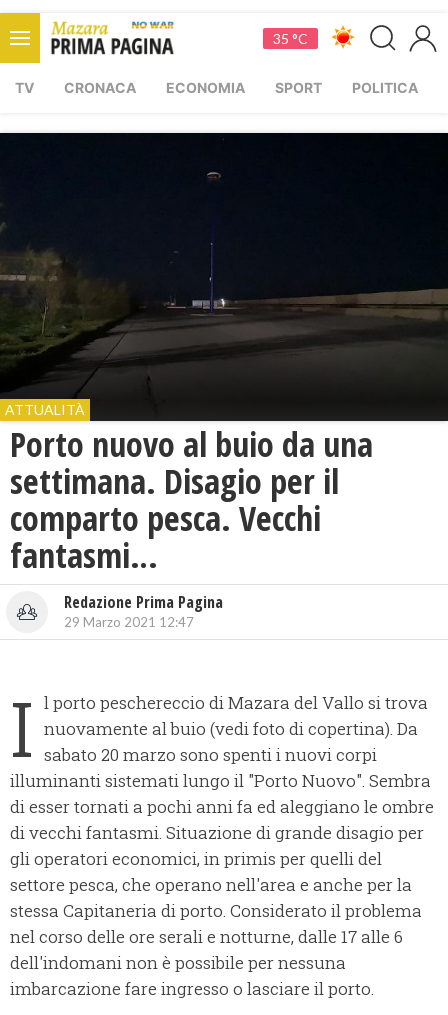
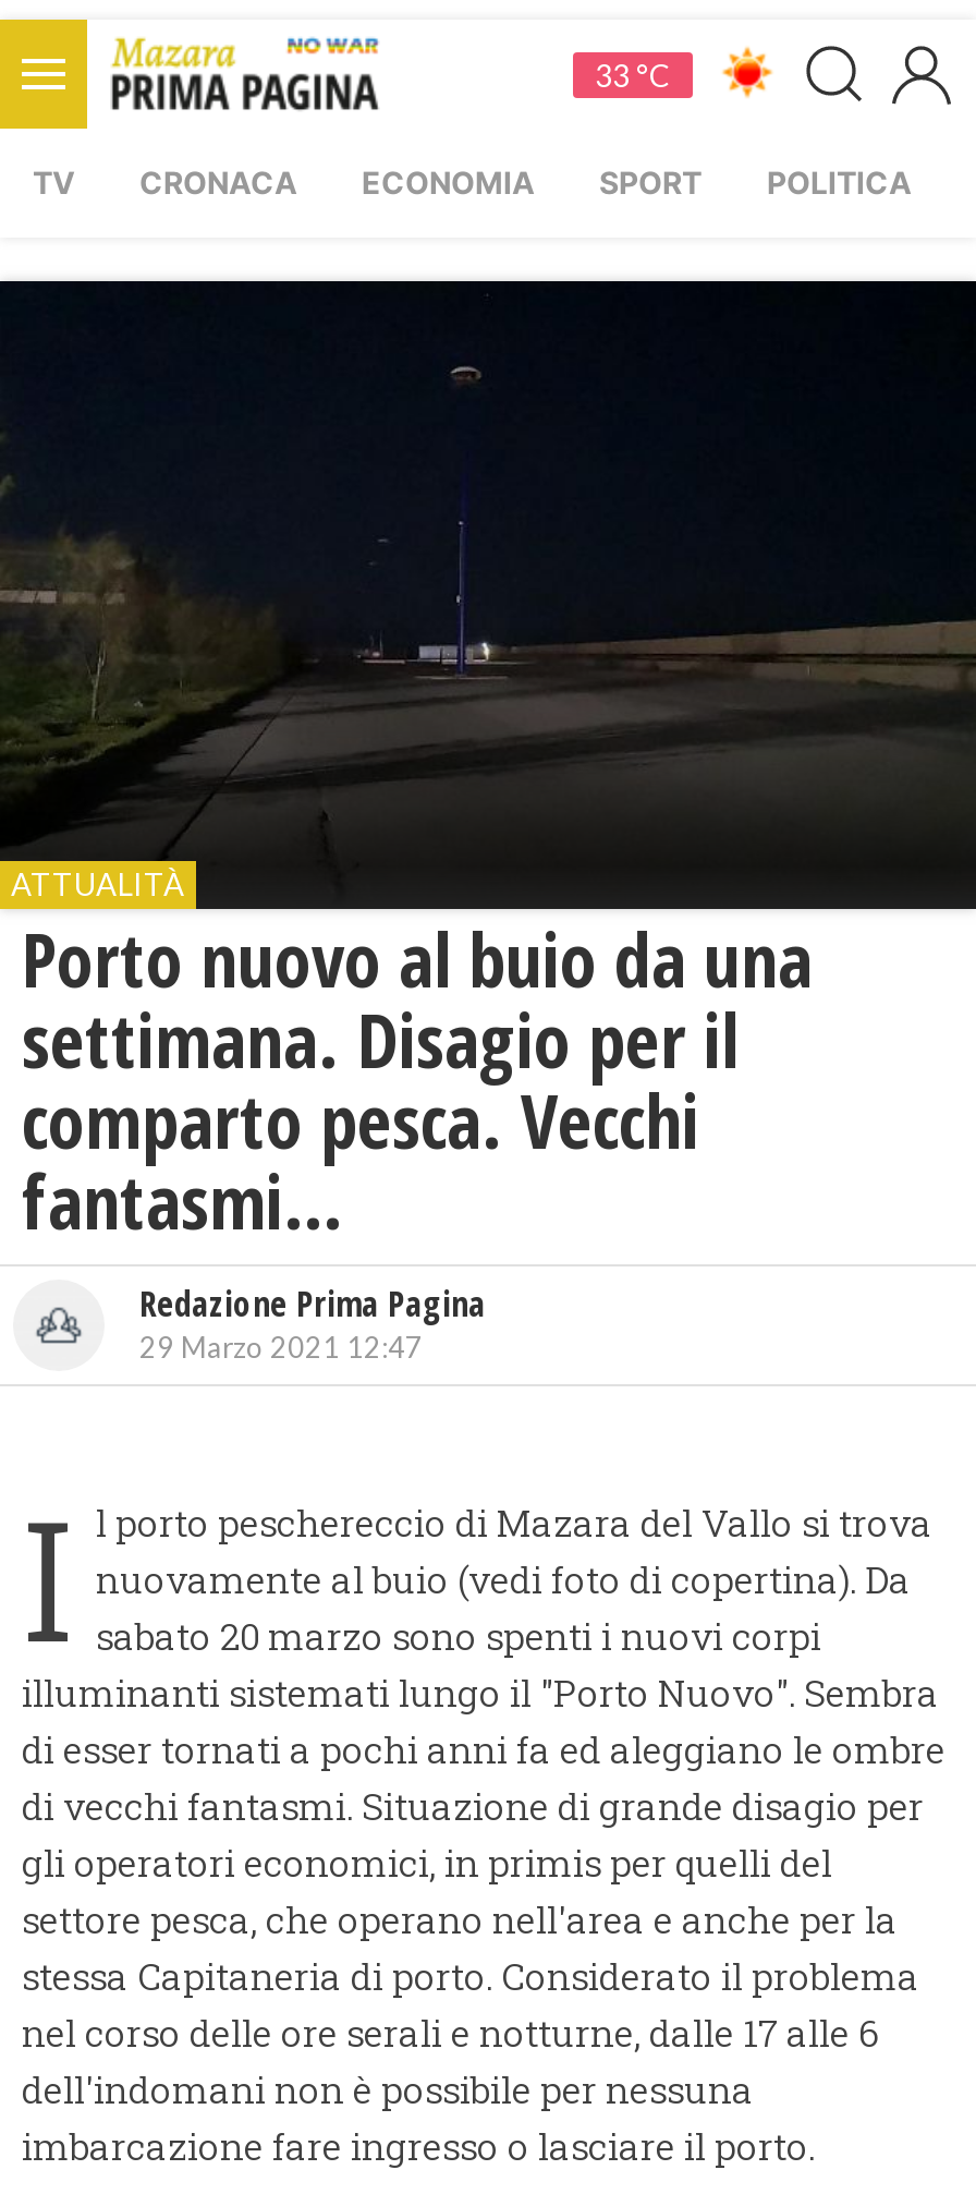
- 35 °C
+ 33 °C
